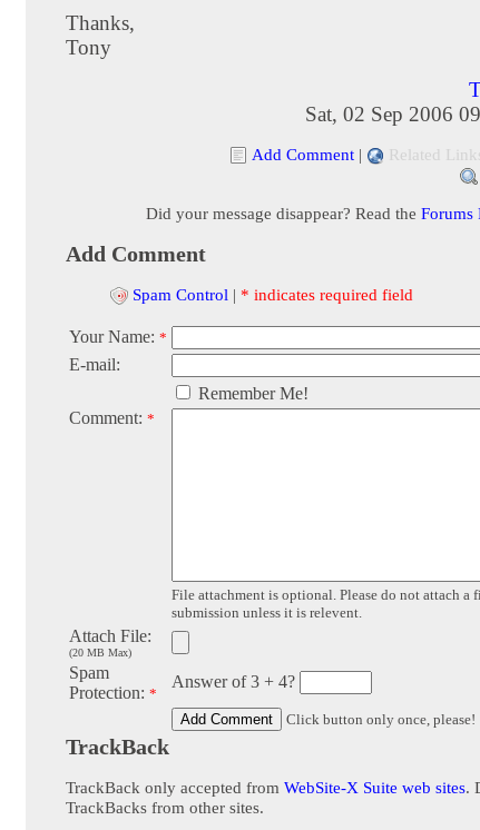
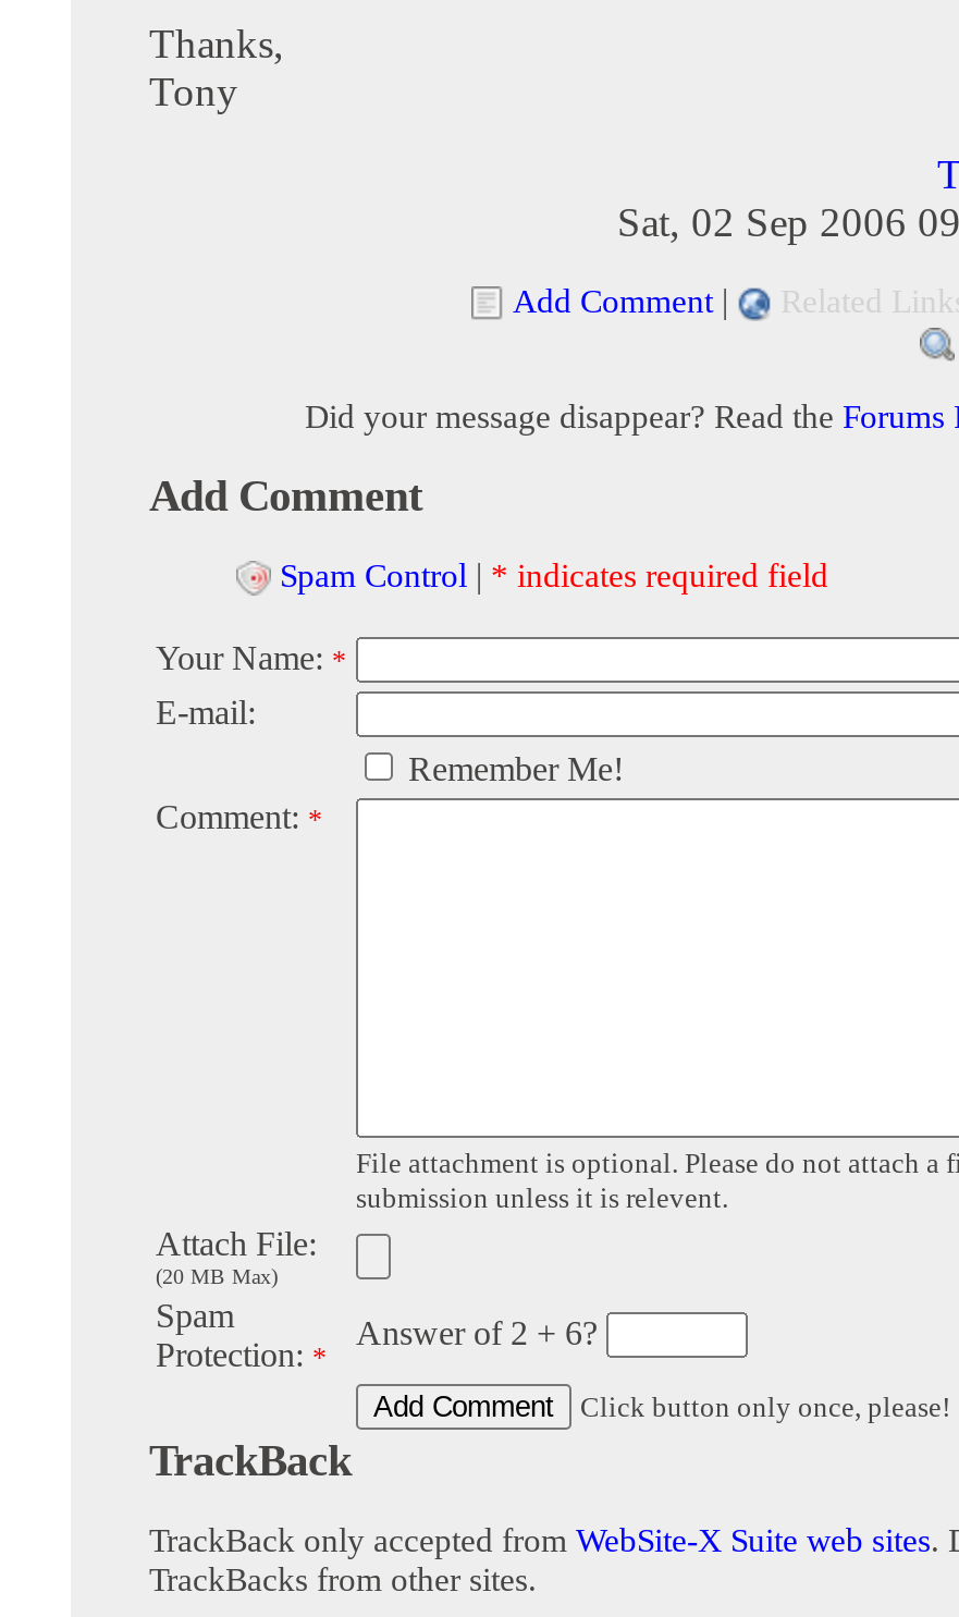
- Answer of 3 + 4?
+ Answer of 2 + 6?
